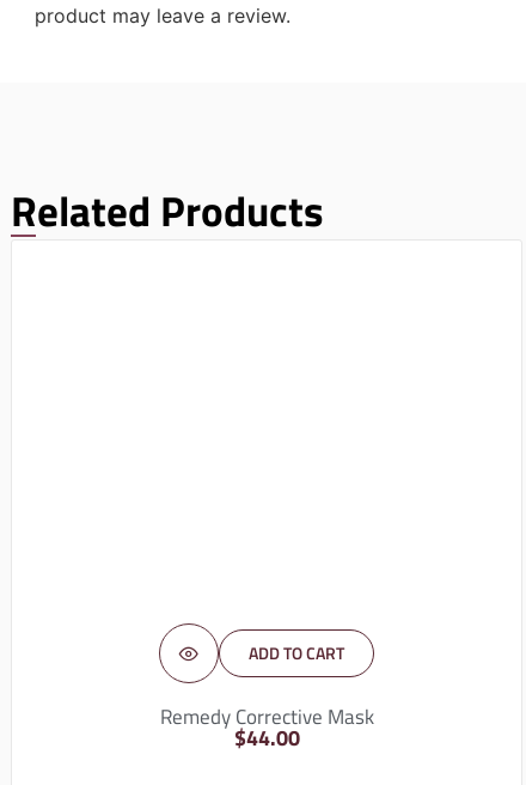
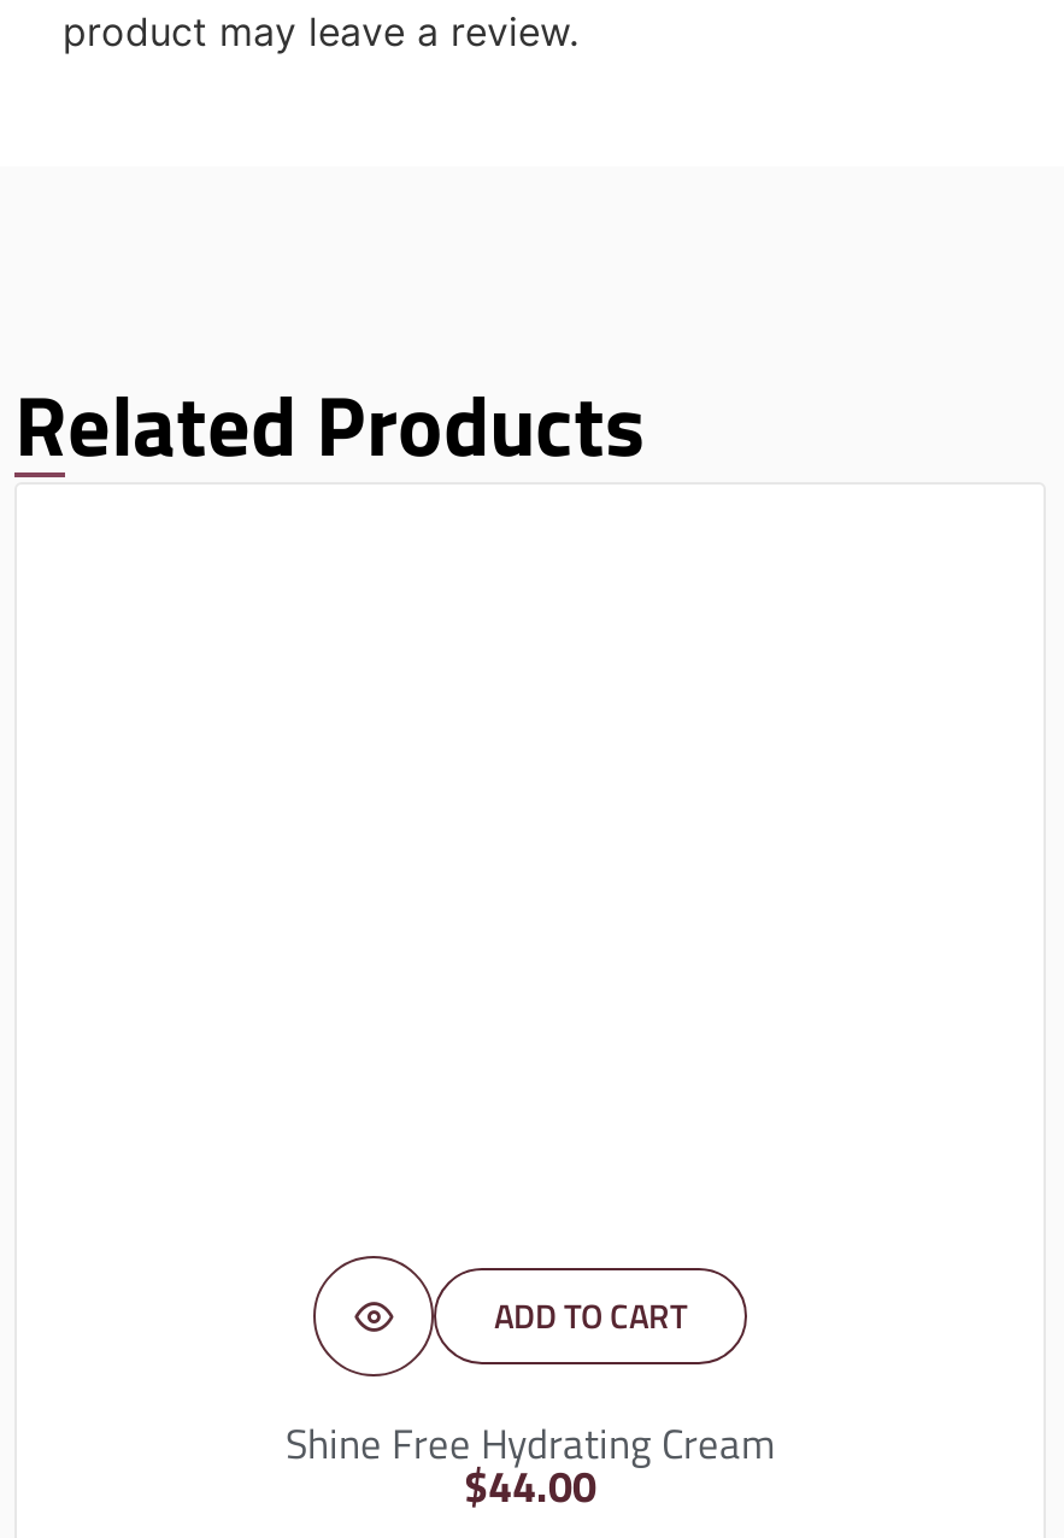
- Remedy Corrective Mask
+ Shine Free Hydrating Cream
